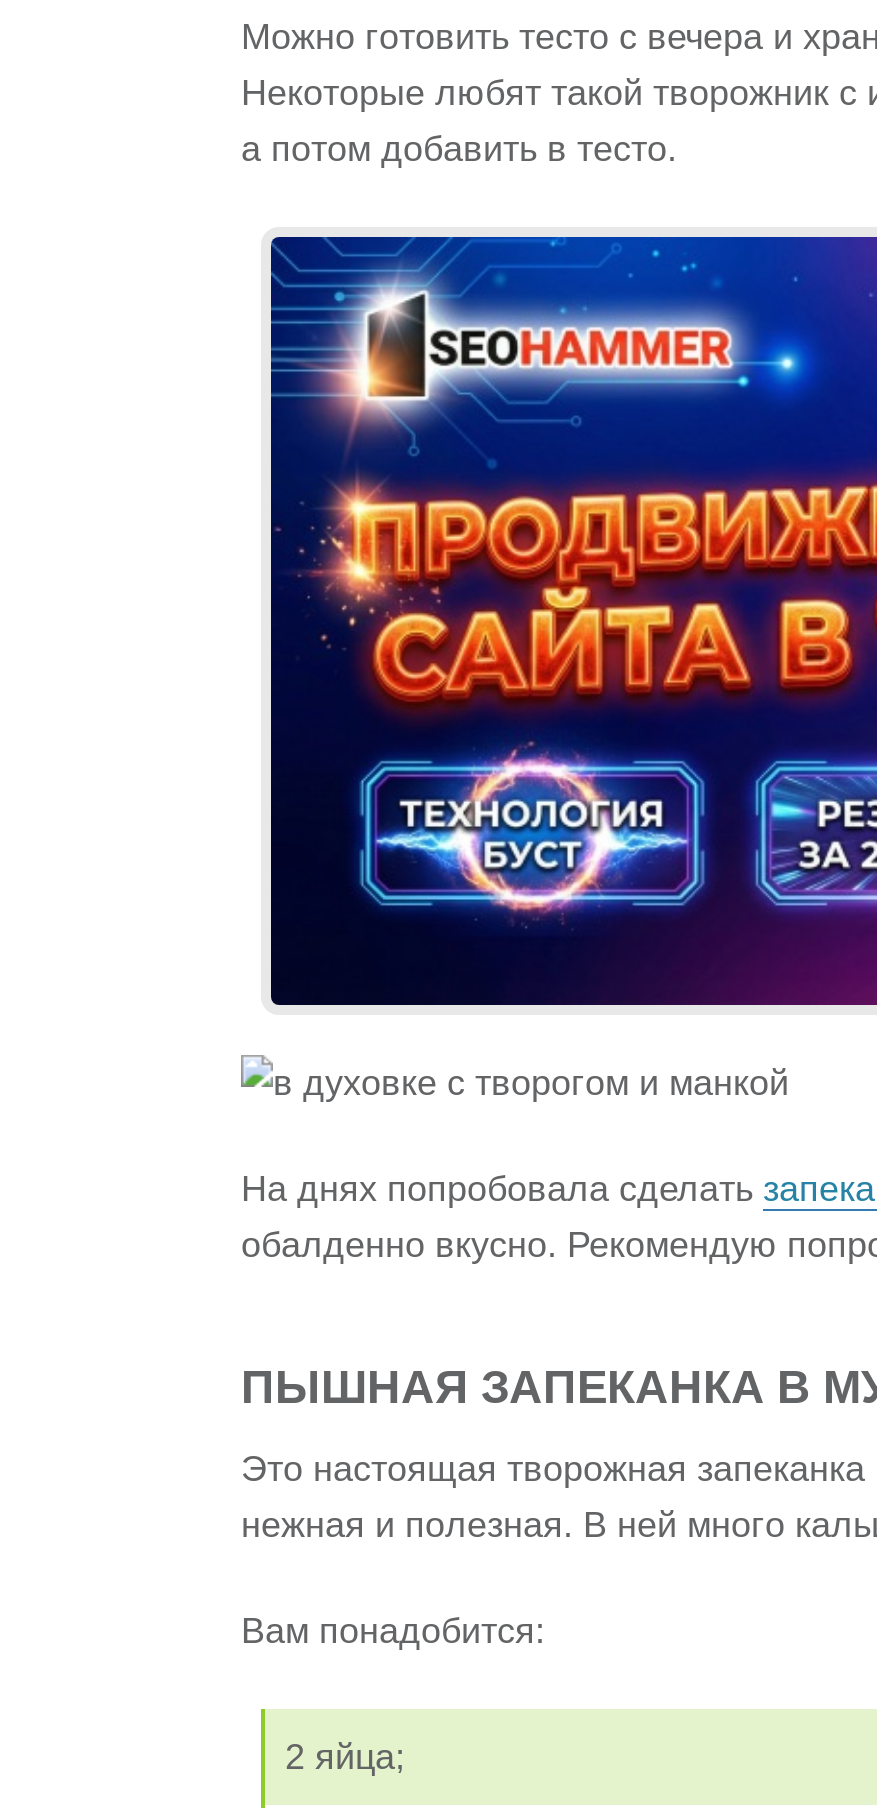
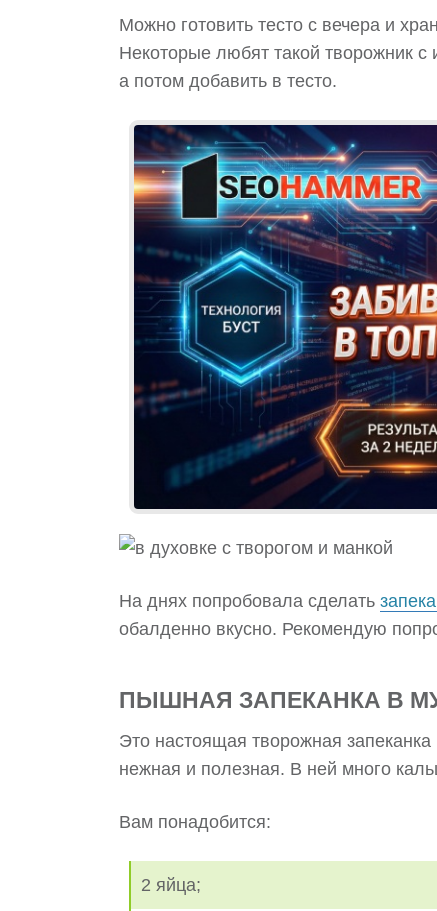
- [image]
+ [image]
